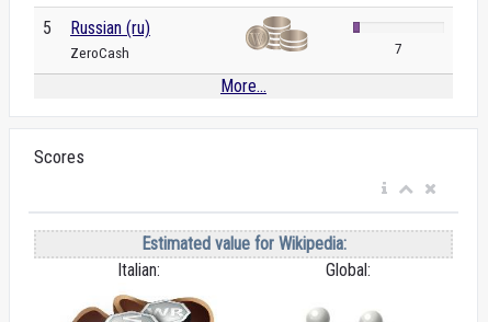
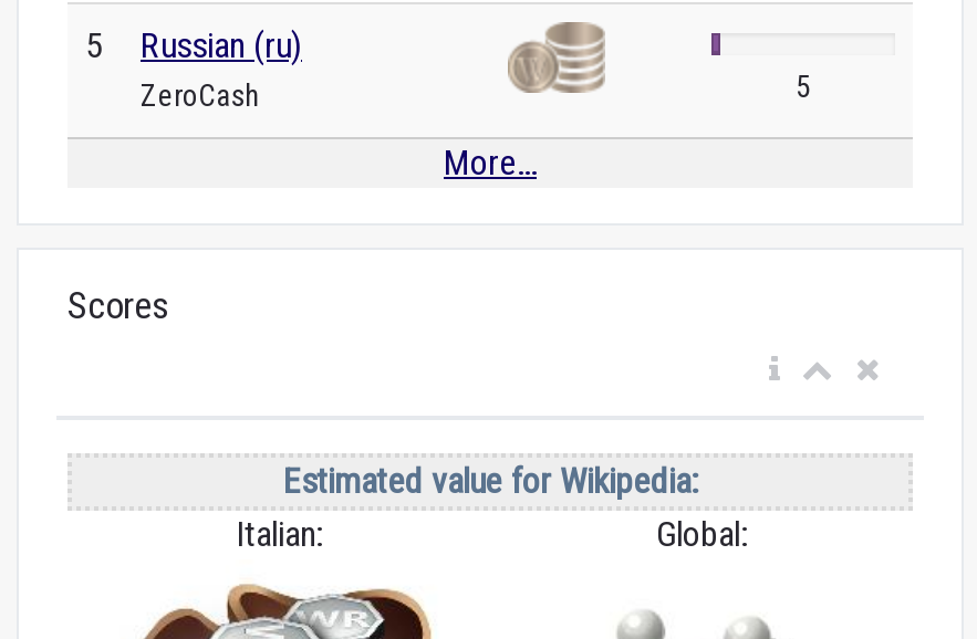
- [image]
+ [image]

- 7
+ 5
